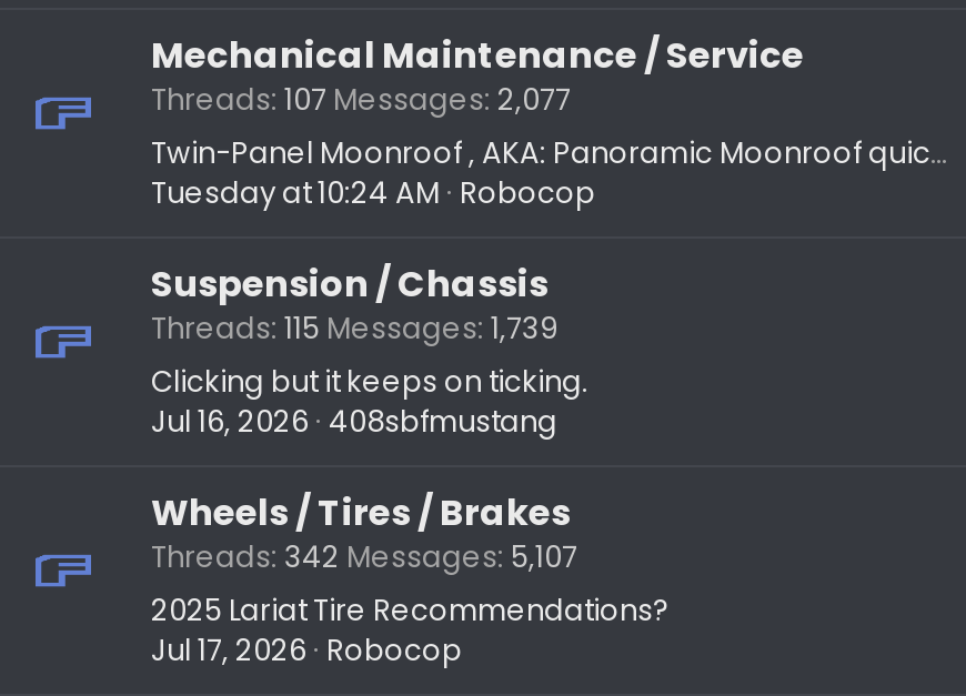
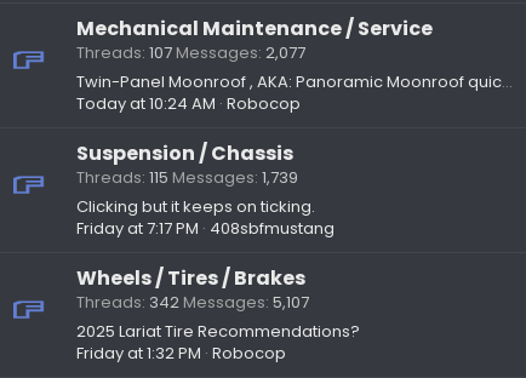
- Tuesday at 10:24 AM Robocop
+ Today at 10:24 AM Robocop

- Jul 16, 2026 408sbfmustang
+ Friday at 7:17 PM 408sbfmustang

- Jul 17, 2026 Robocop
+ Friday at 1:32 PM Robocop
